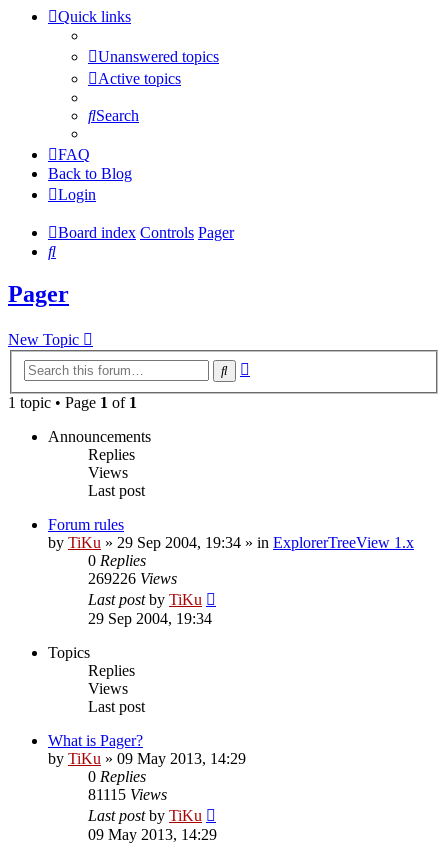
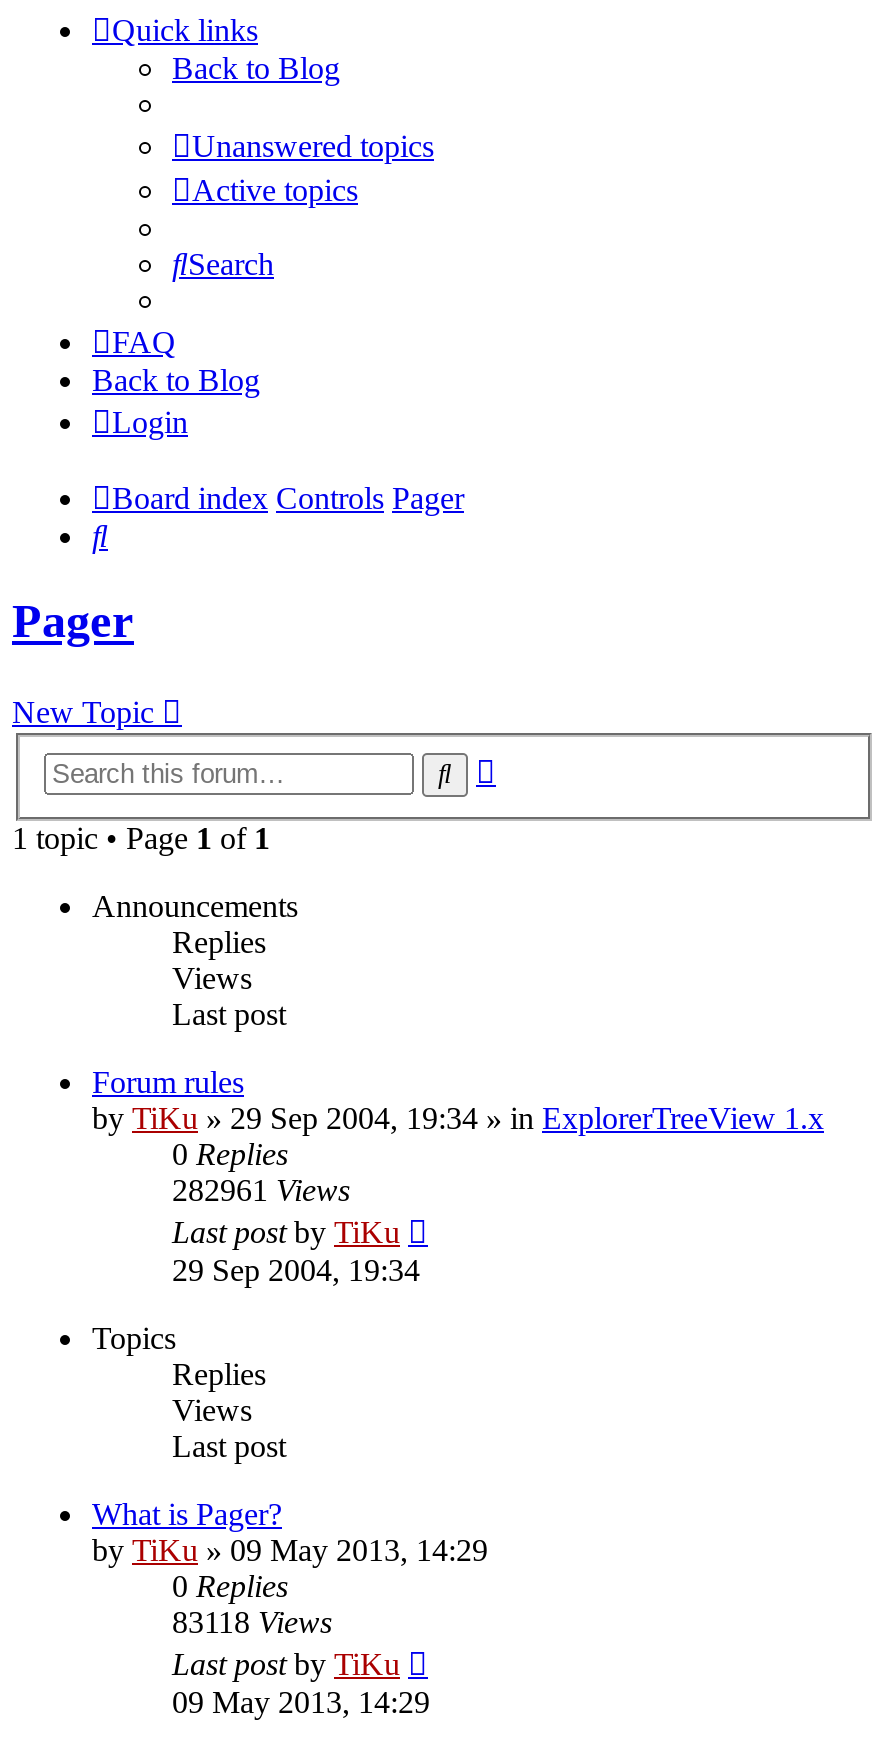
+ Back to Blog

- 269226 Views
+ 282961 Views

- 81115 Views
+ 83118 Views
